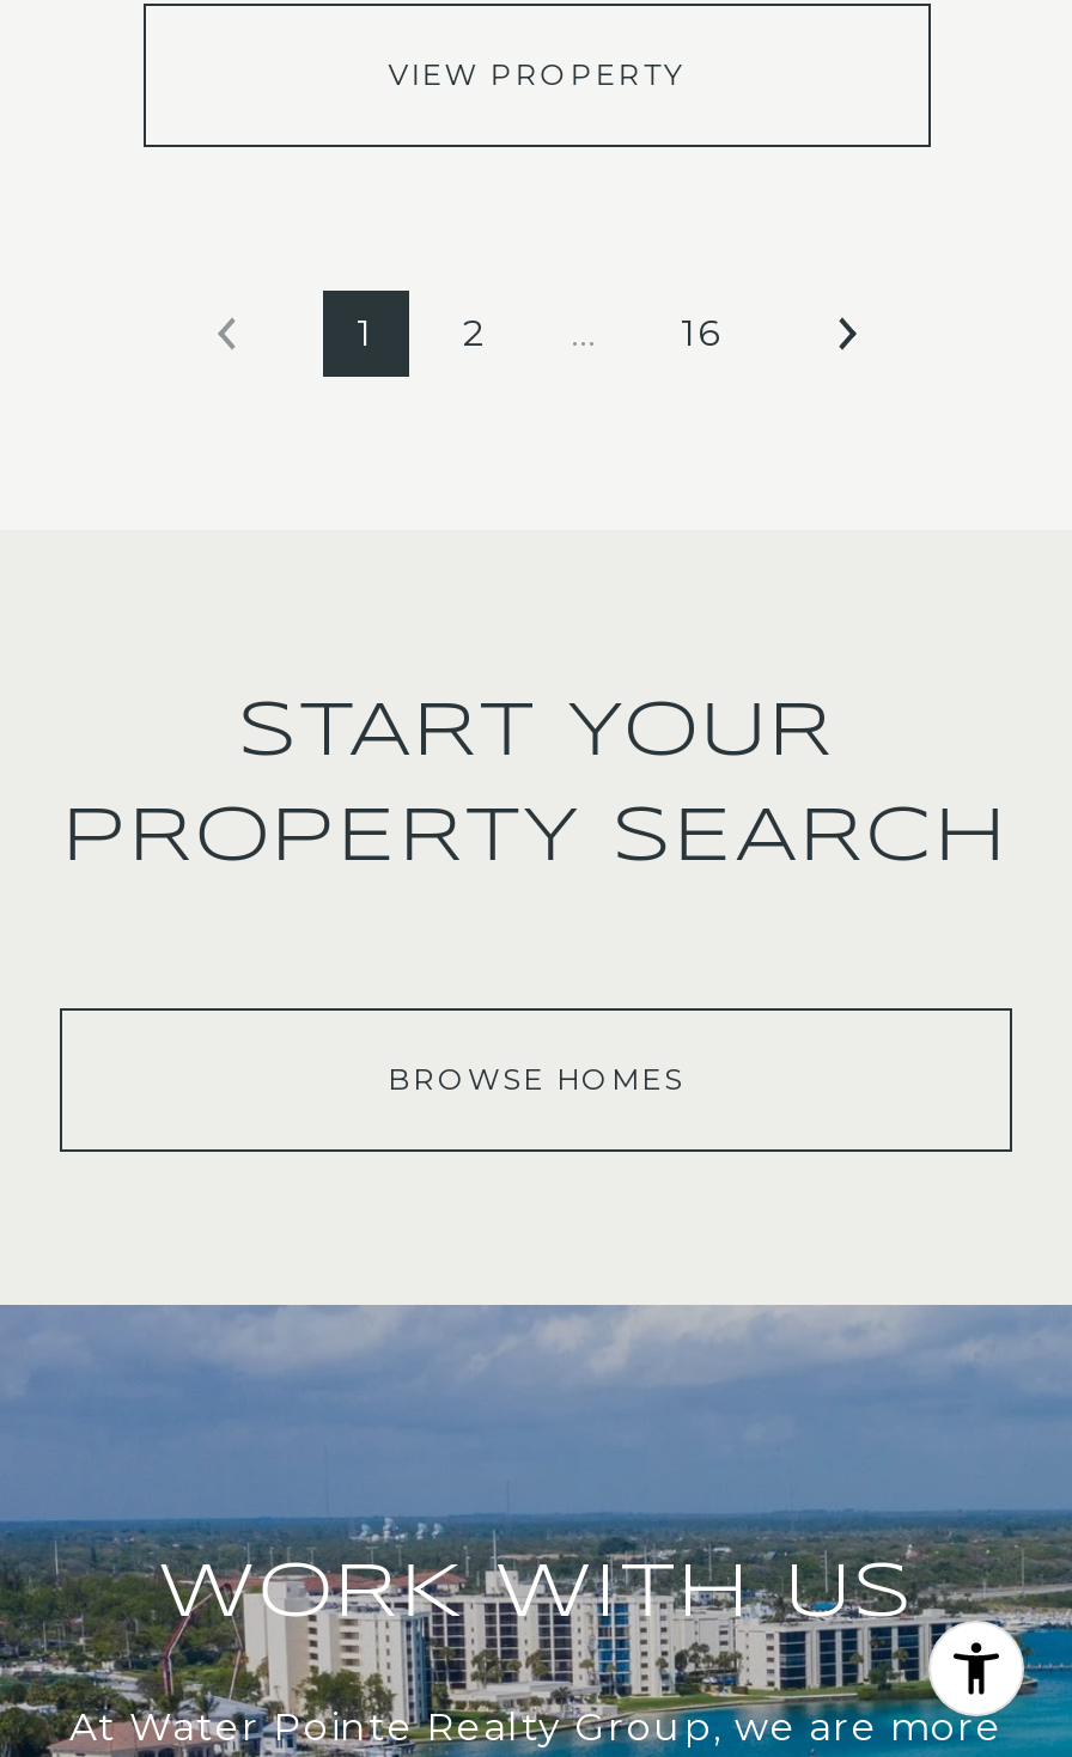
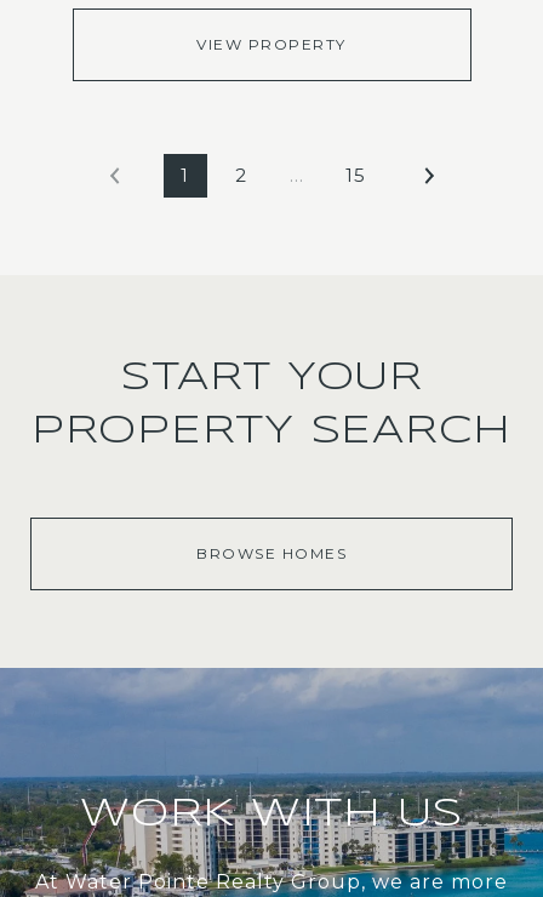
- 16
+ 15

- [image]
+ [image]
